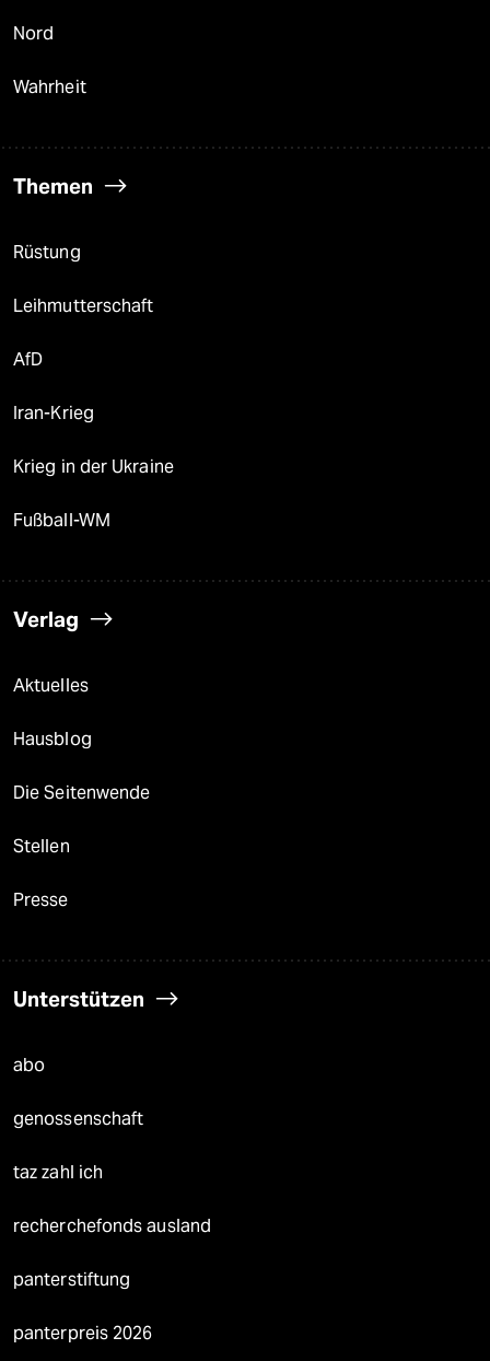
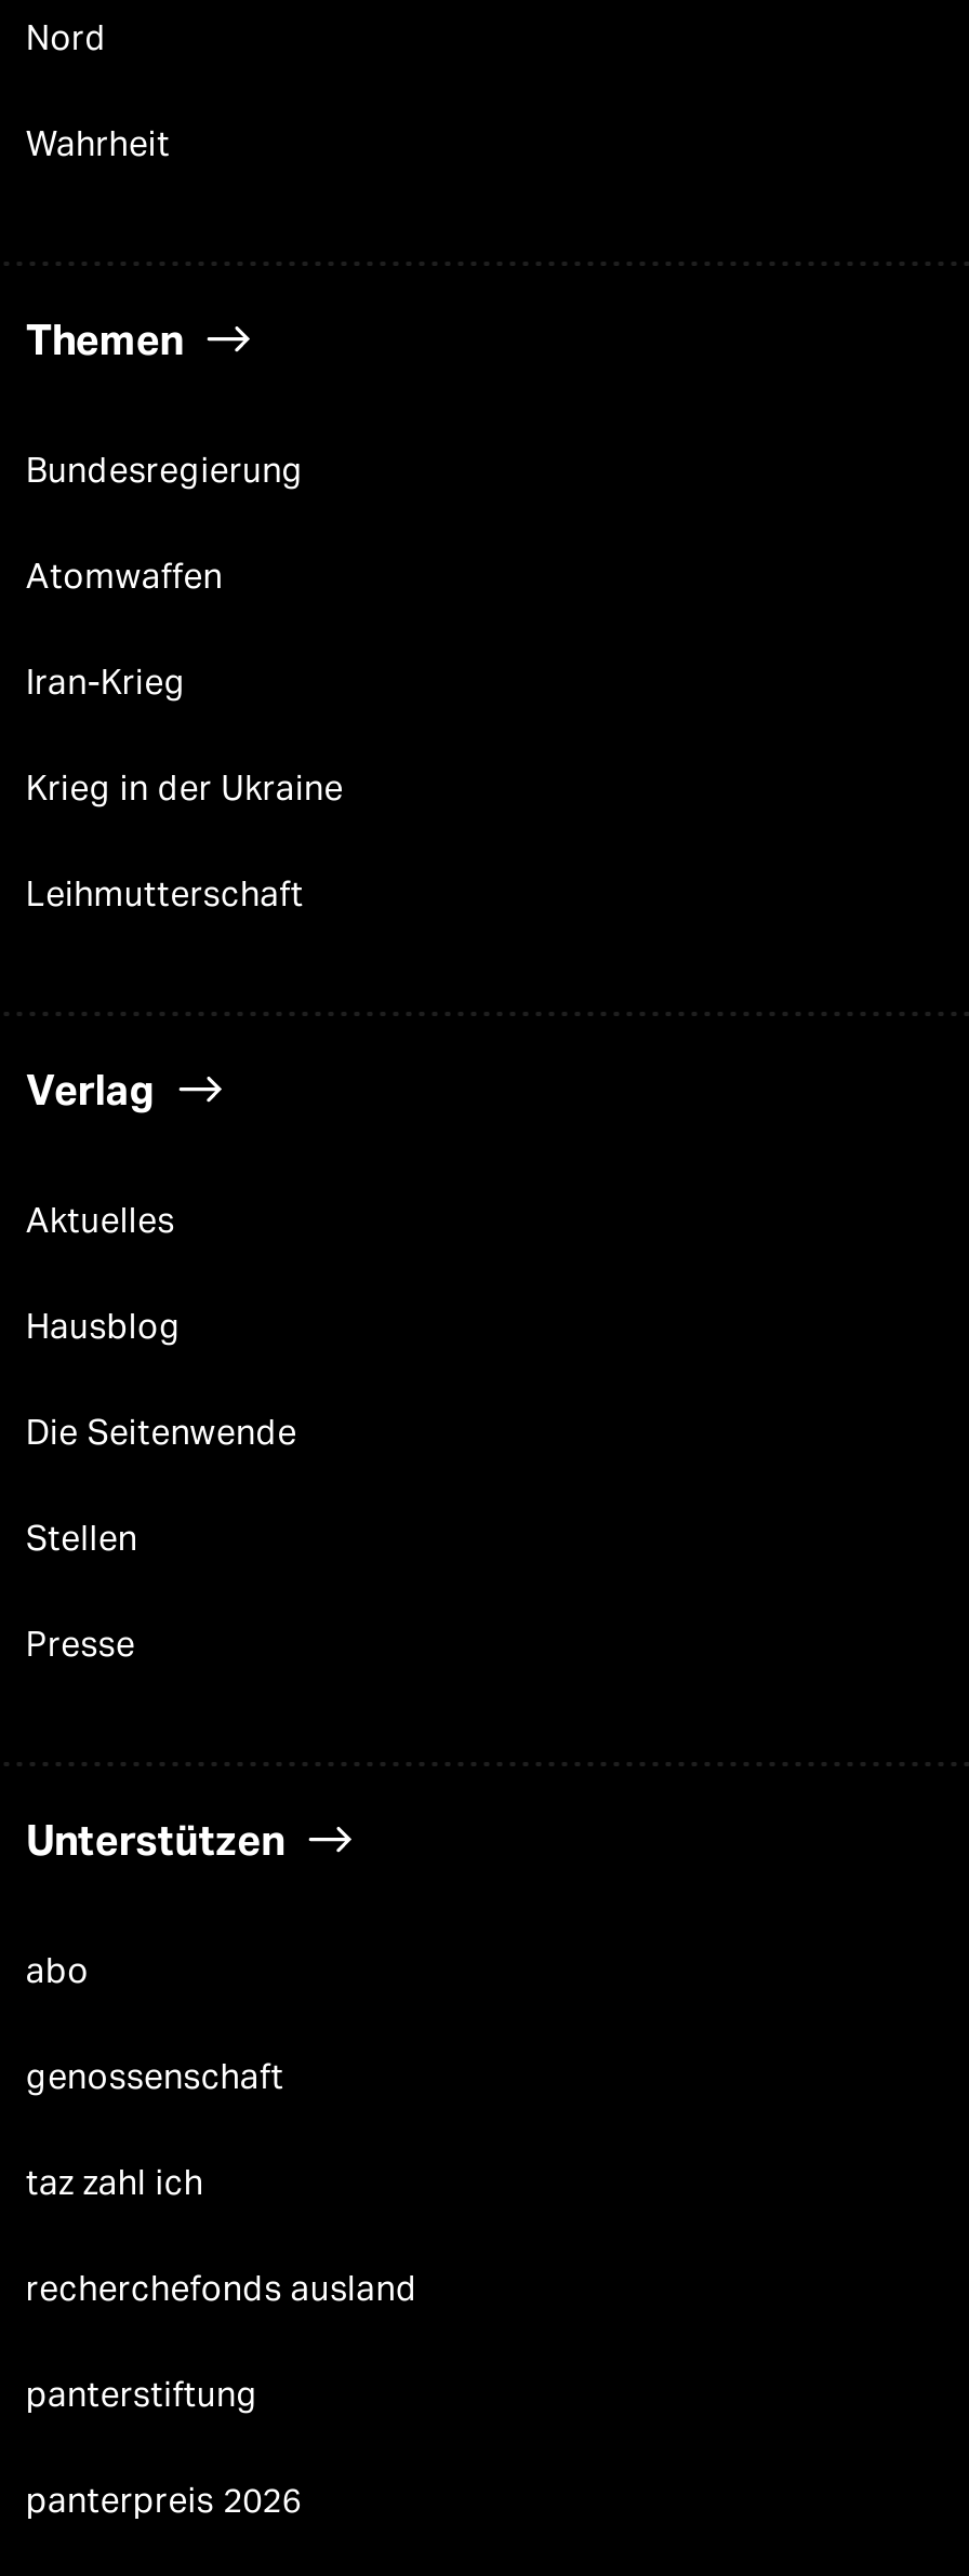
- Rüstung
- AfD
+ Bundesregierung
+ Atomwaffen

moved down: Leihmutterschaft

- Fußball-WM
